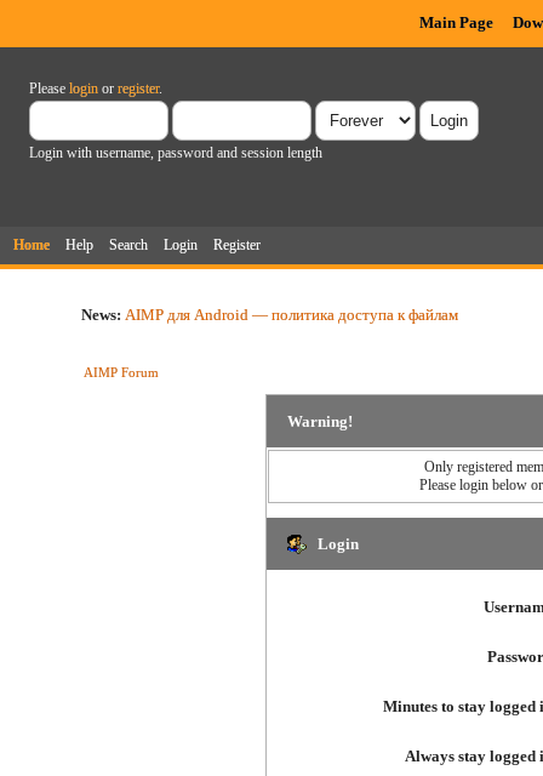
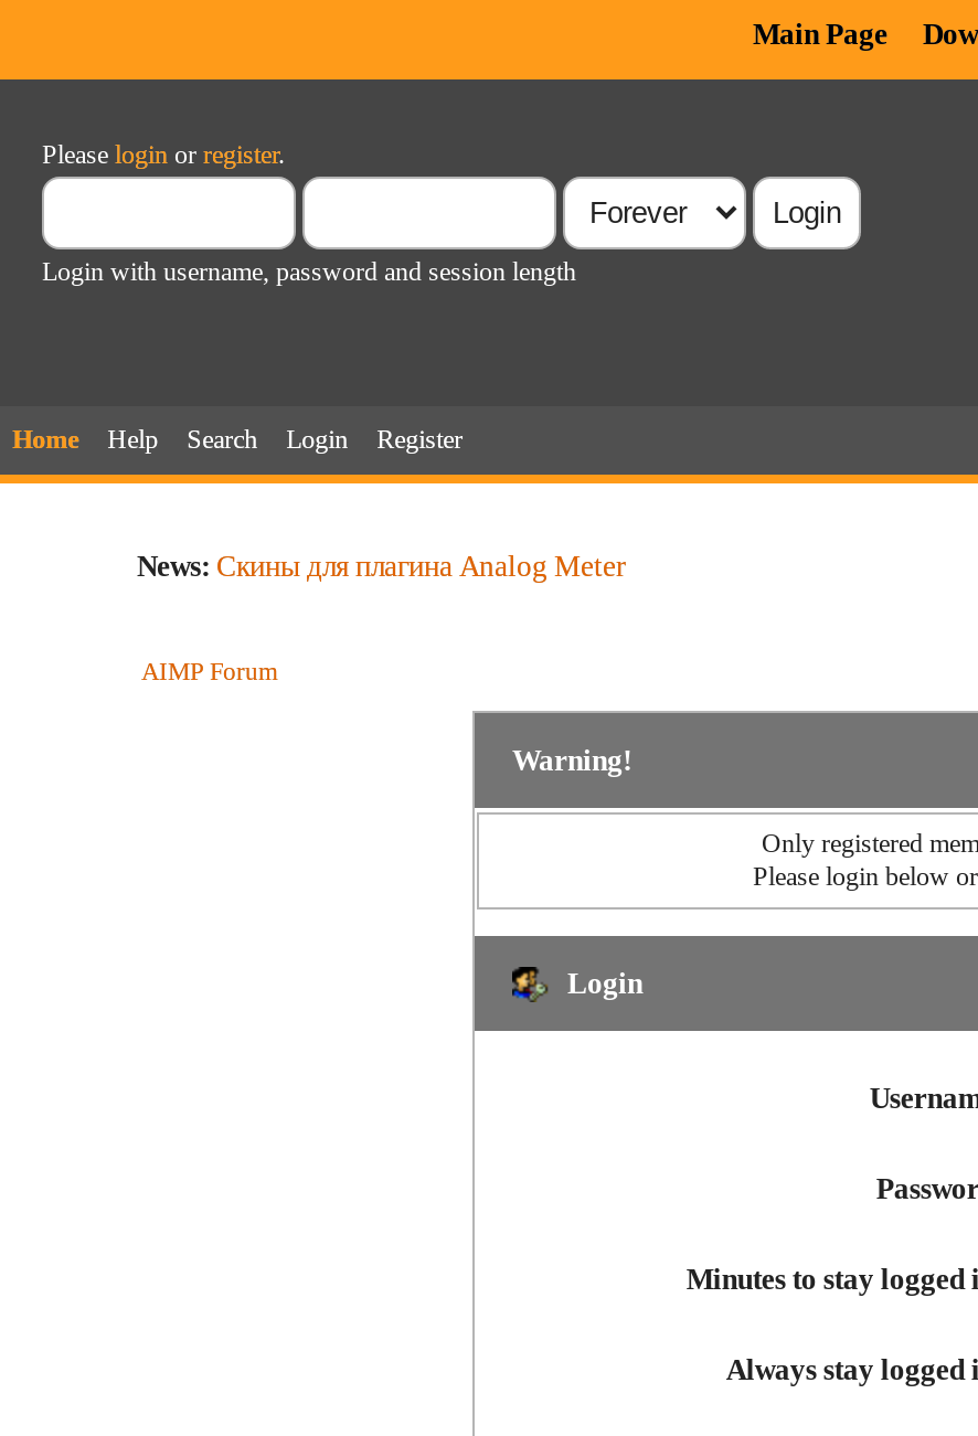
- News: AIMP для Android — политика доступа к файлам
+ News: Скины для плагина Analog Meter
